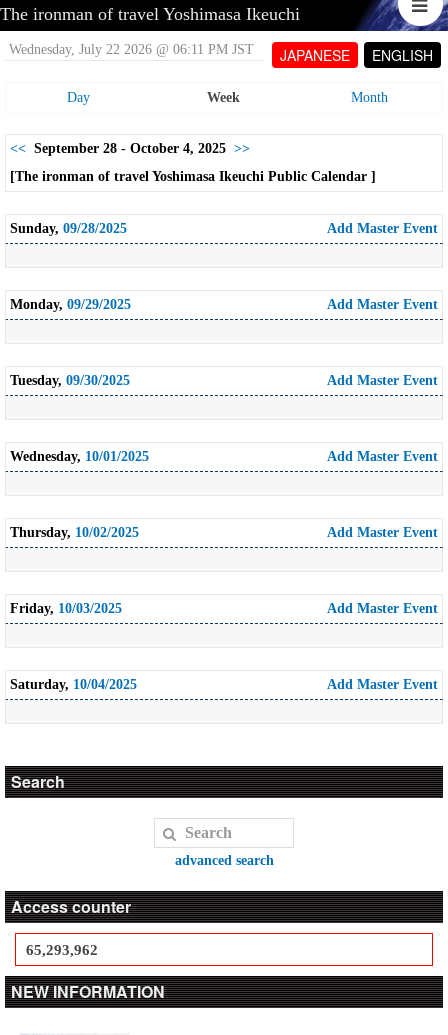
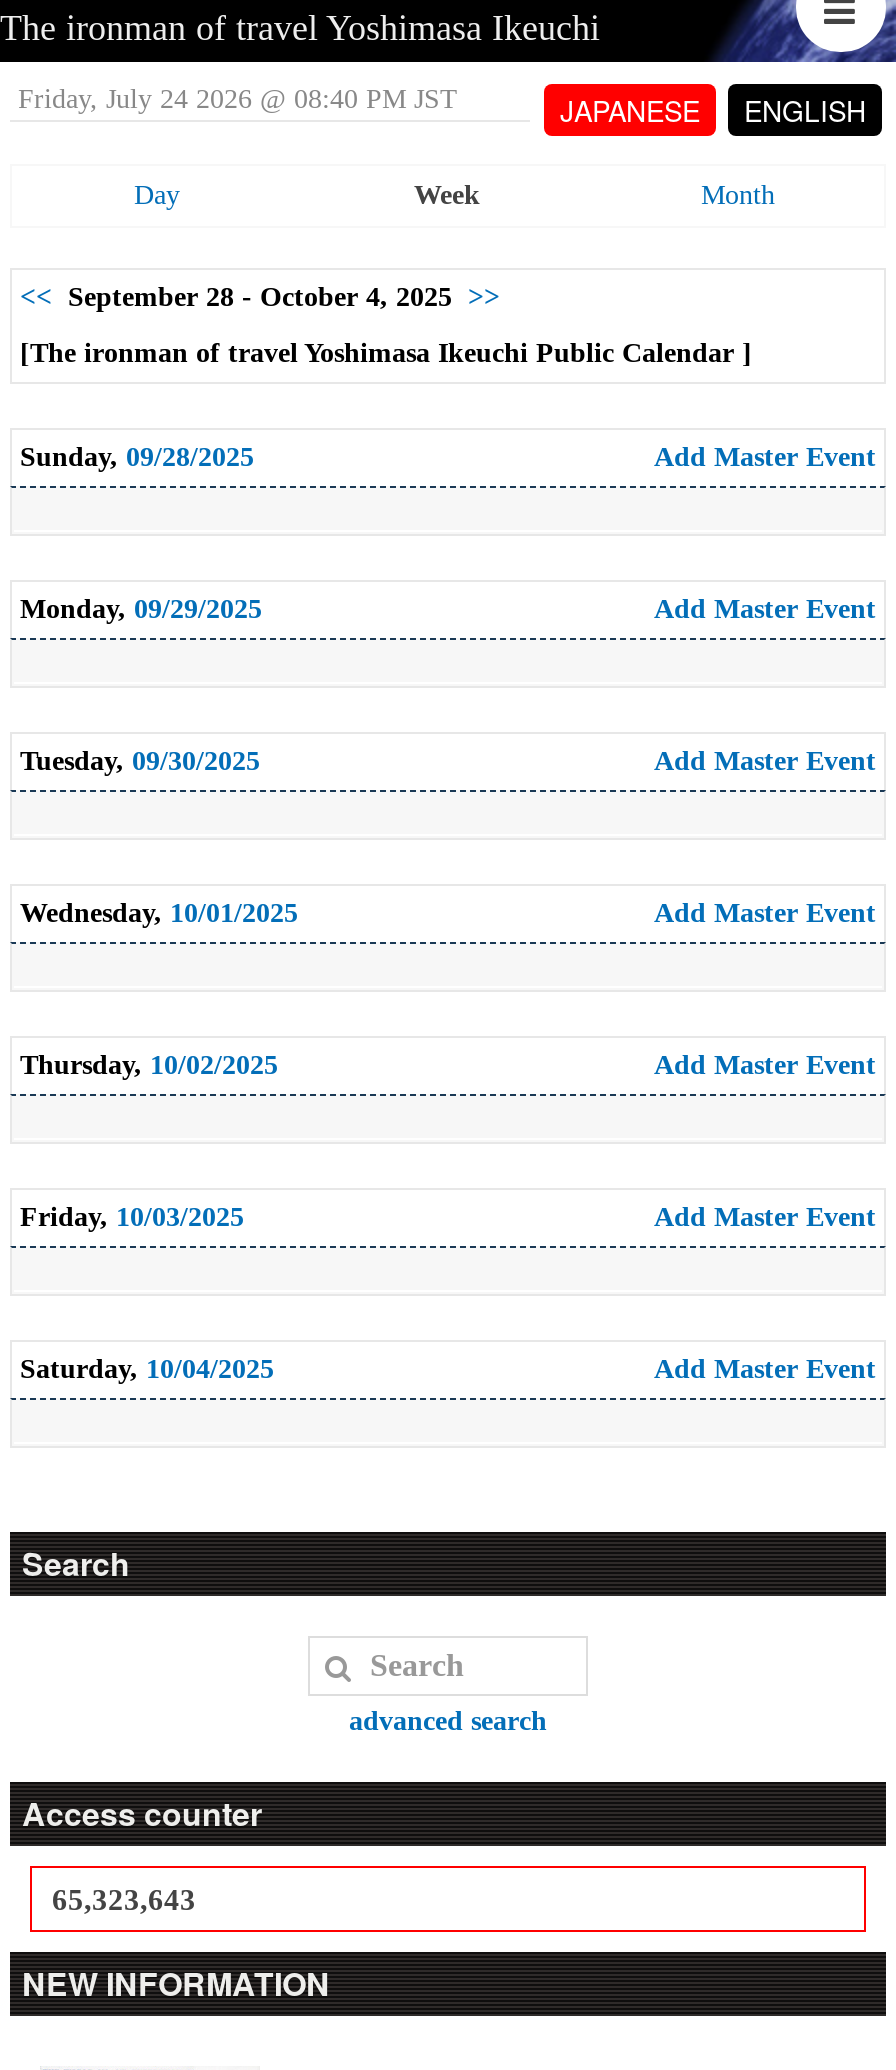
- Wednesday, July 22 2026 @ 06:11 PM JST
+ Friday, July 24 2026 @ 08:40 PM JST

- 65,293,962
+ 65,323,643
